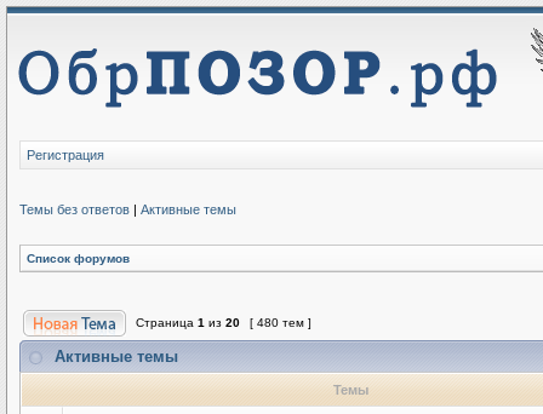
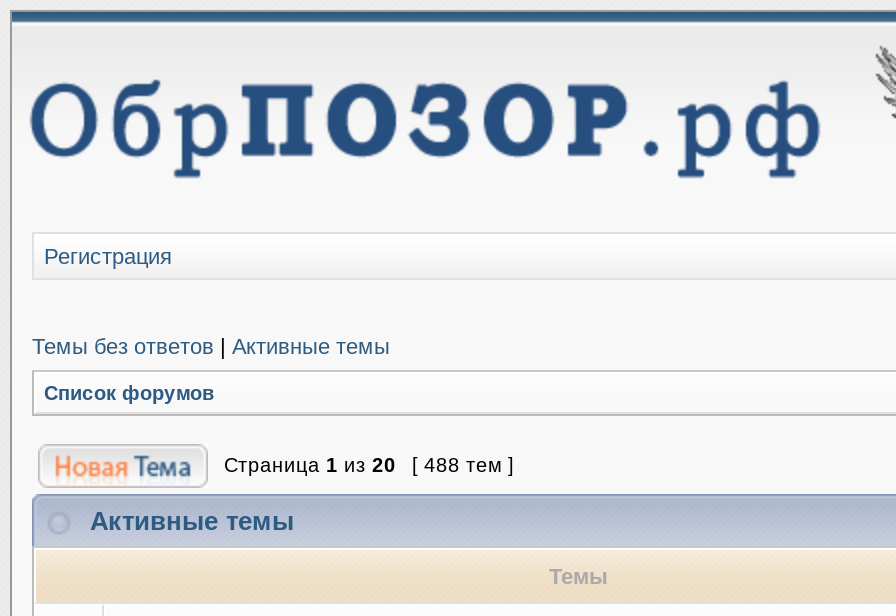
- Страница 1 из 20 [ 480 тем ]
+ Страница 1 из 20 [ 488 тем ]
